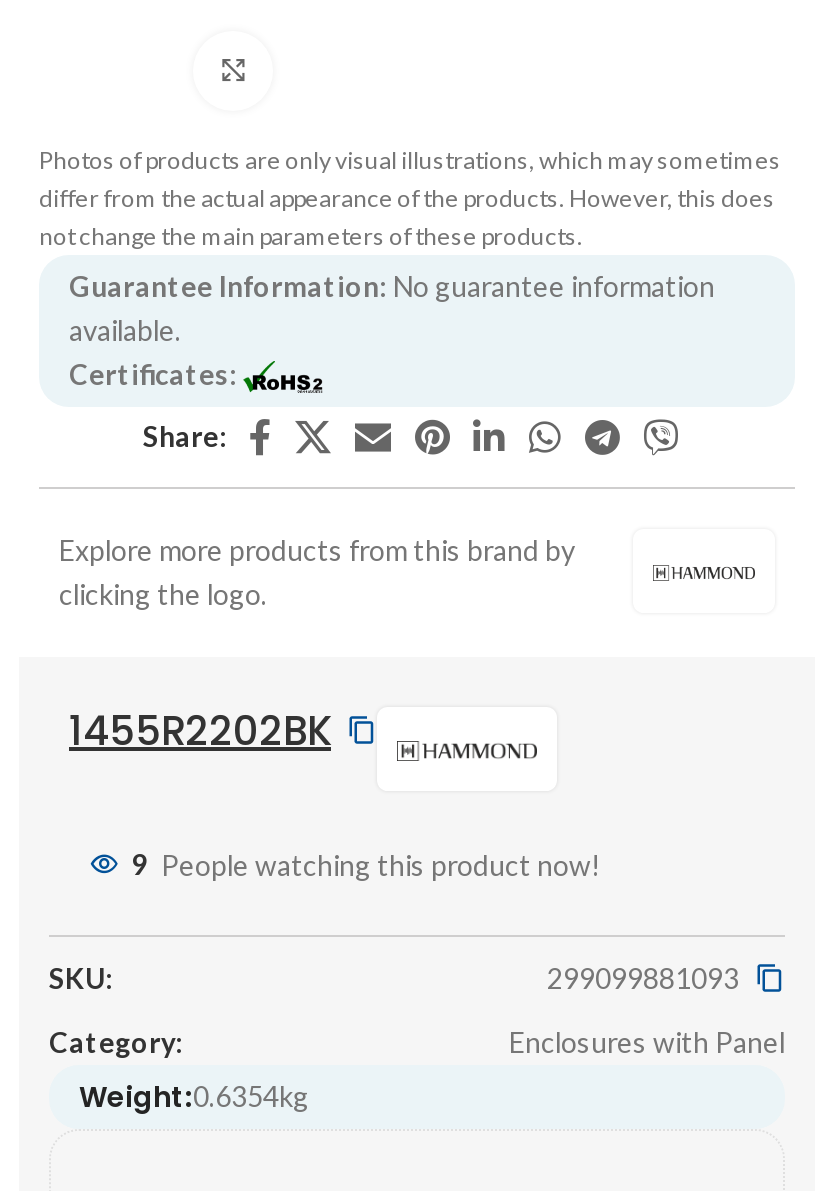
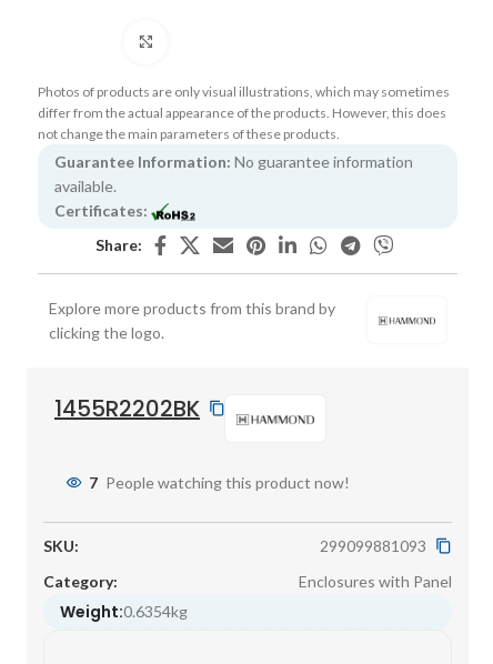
- 9 People watching this product now!
+ 7 People watching this product now!
